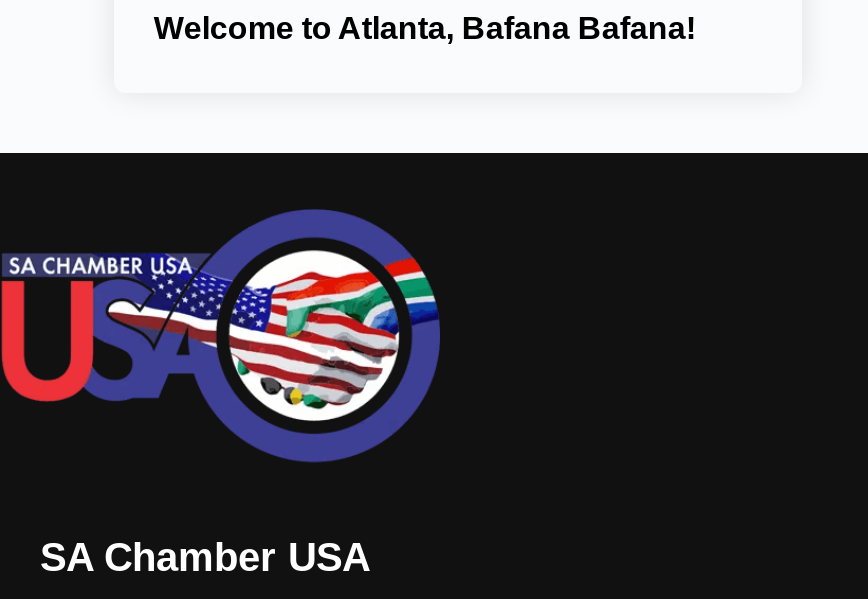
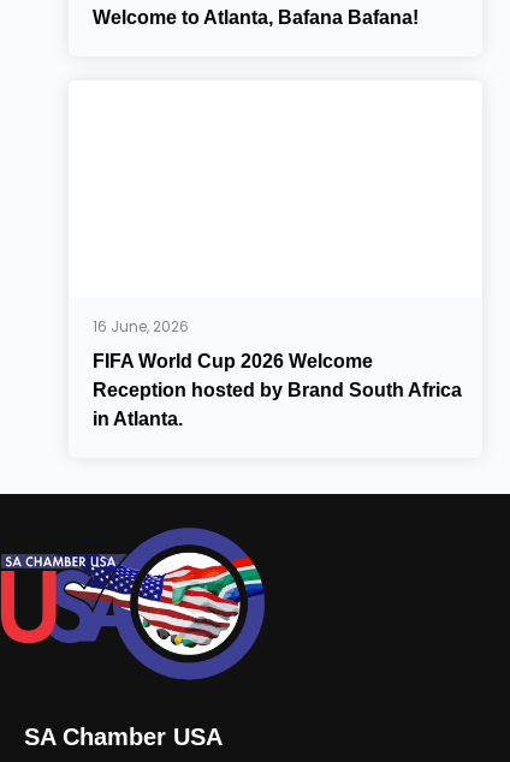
+ 16 June, 2026
+ FIFA World Cup 2026 Welcome
+ Reception hosted by Brand South Africa
+ in Atlanta.
